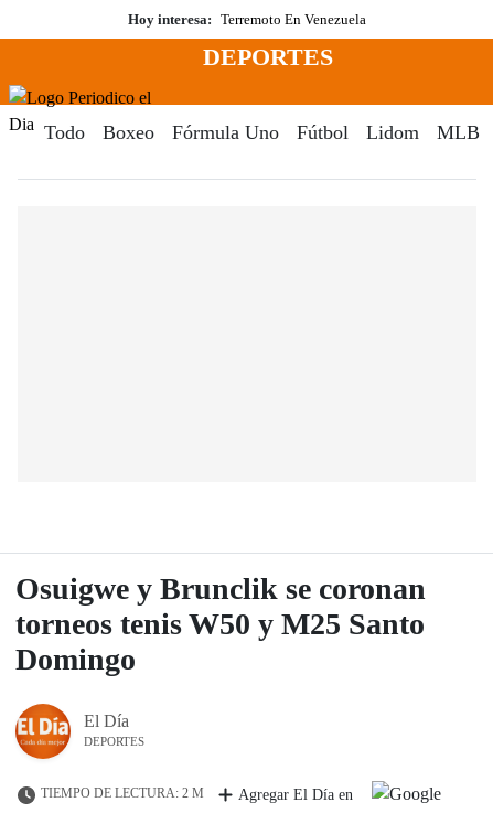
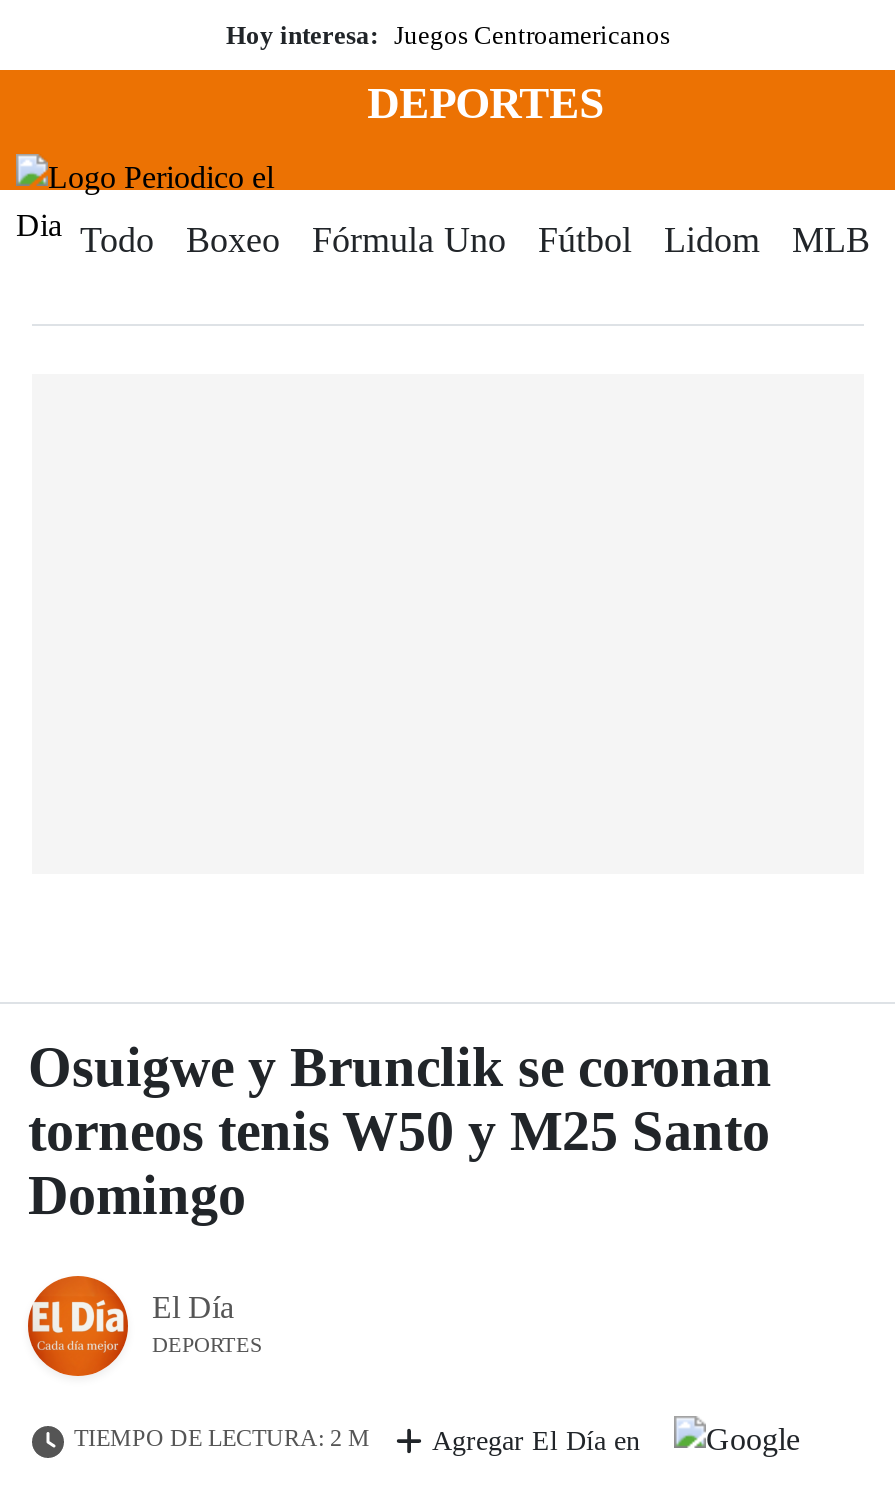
- Hoy interesa: Terremoto En Venezuela
+ Hoy interesa: Juegos Centroamericanos
